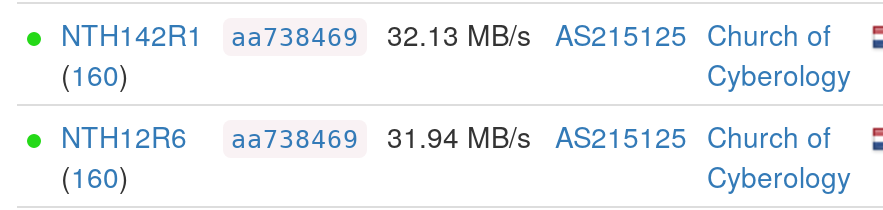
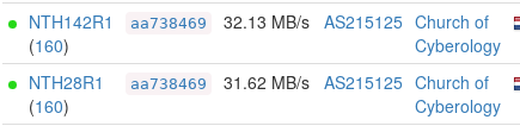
- NTH12R6
+ NTH28R1

- 31.94 MB/s AS215125 Church of
+ 31.62 MB/s AS215125 Church of
